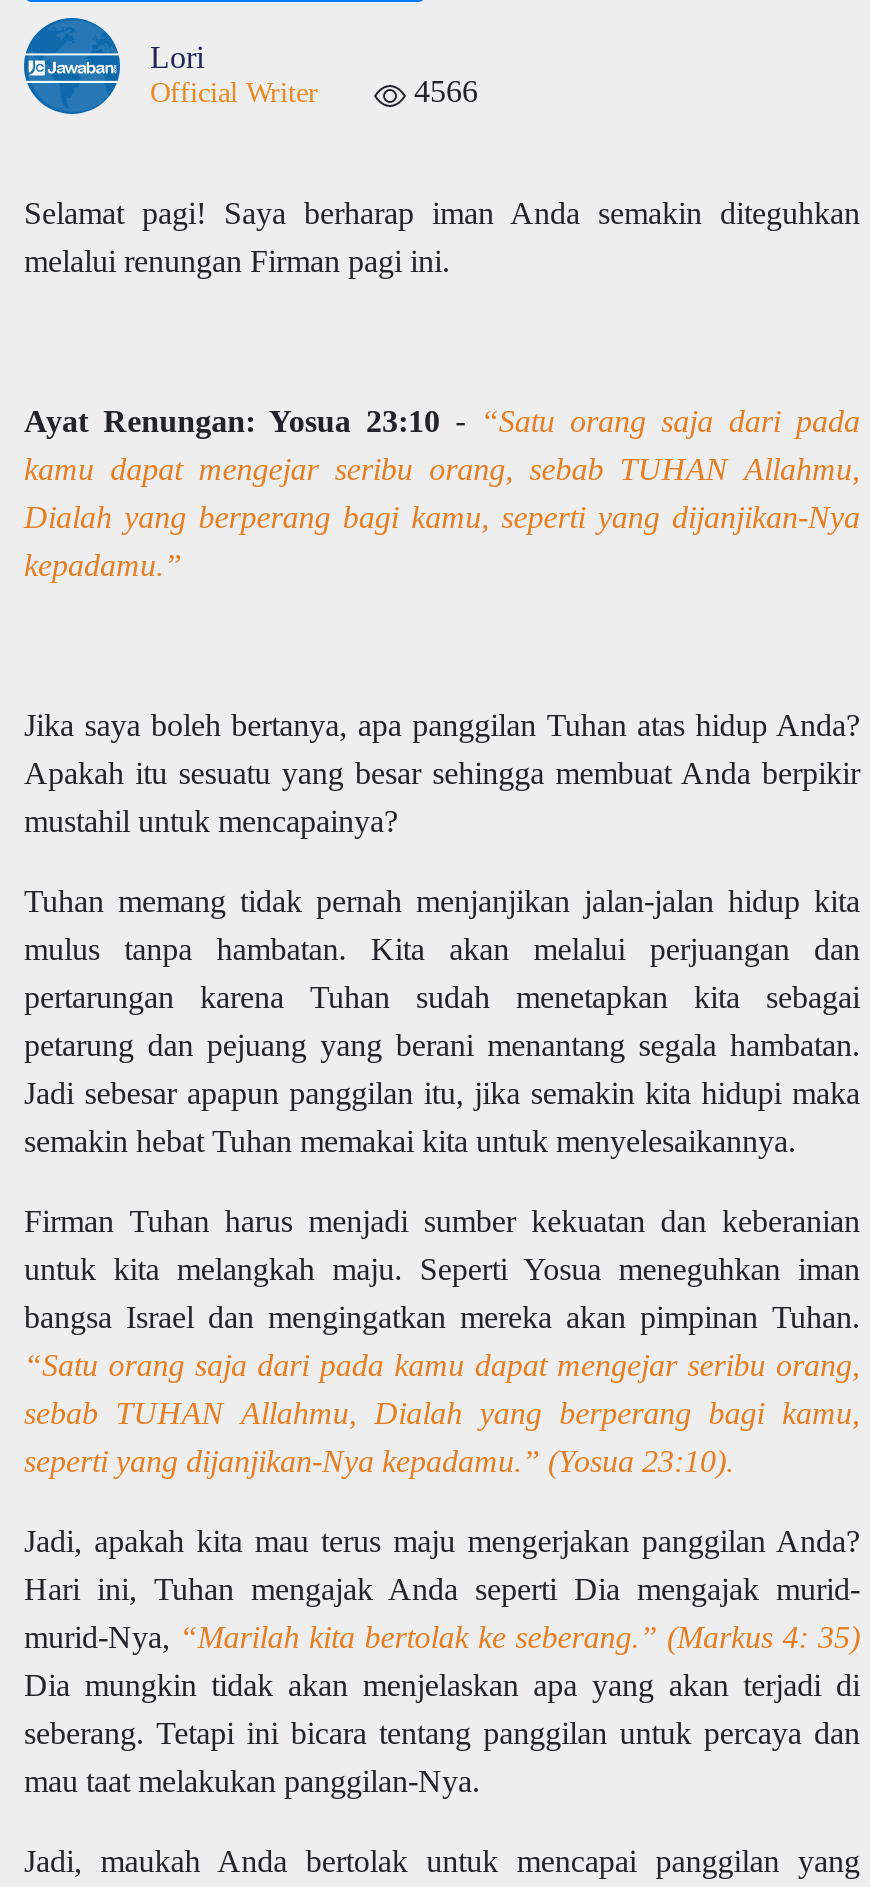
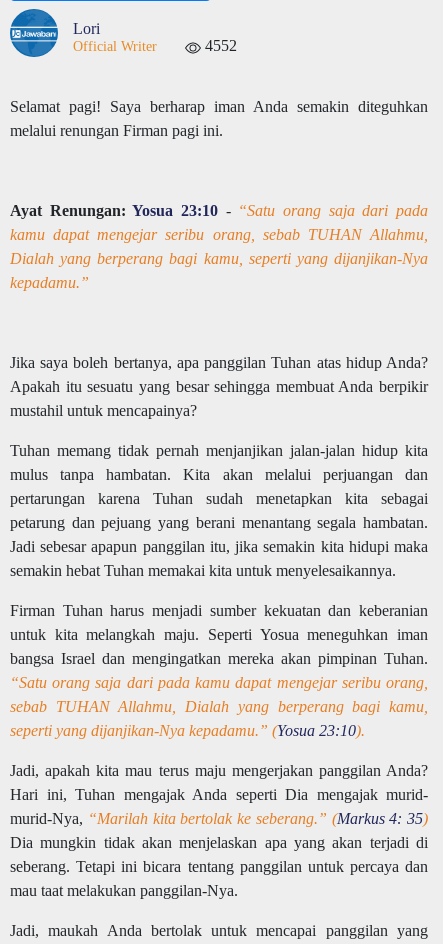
- 4566
+ 4552
